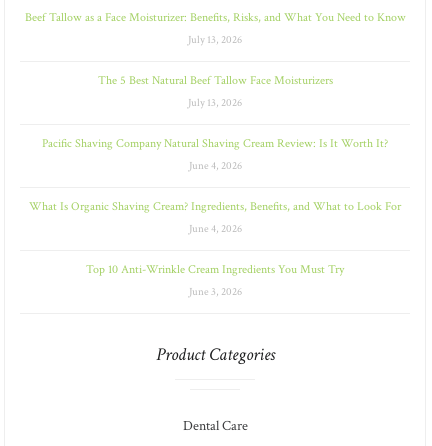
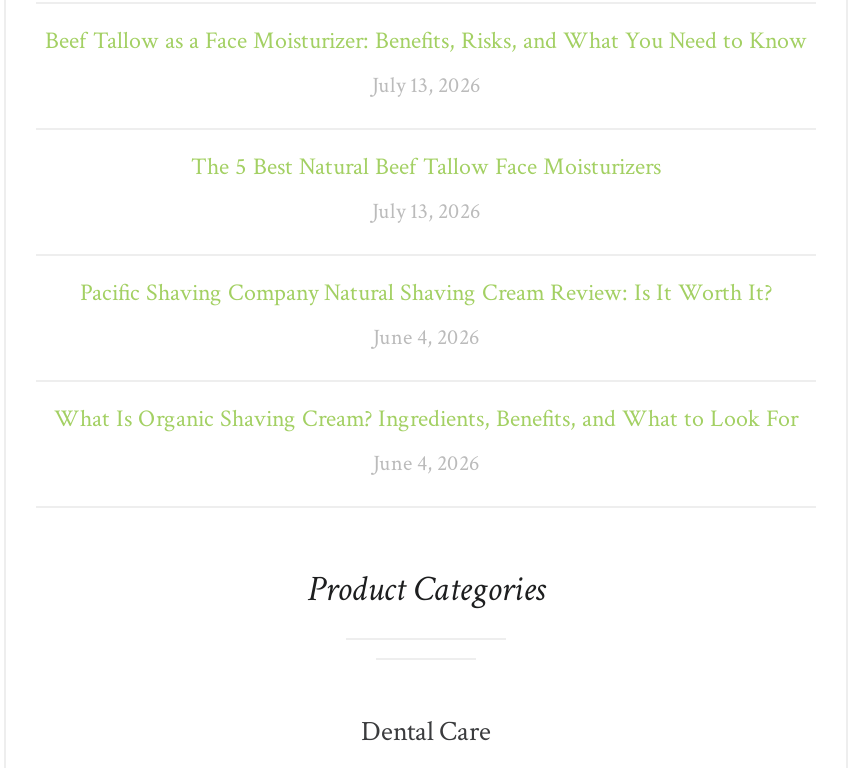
- Top 10 Anti-Wrinkle Cream Ingredients You Must Try
- June 3, 2026
